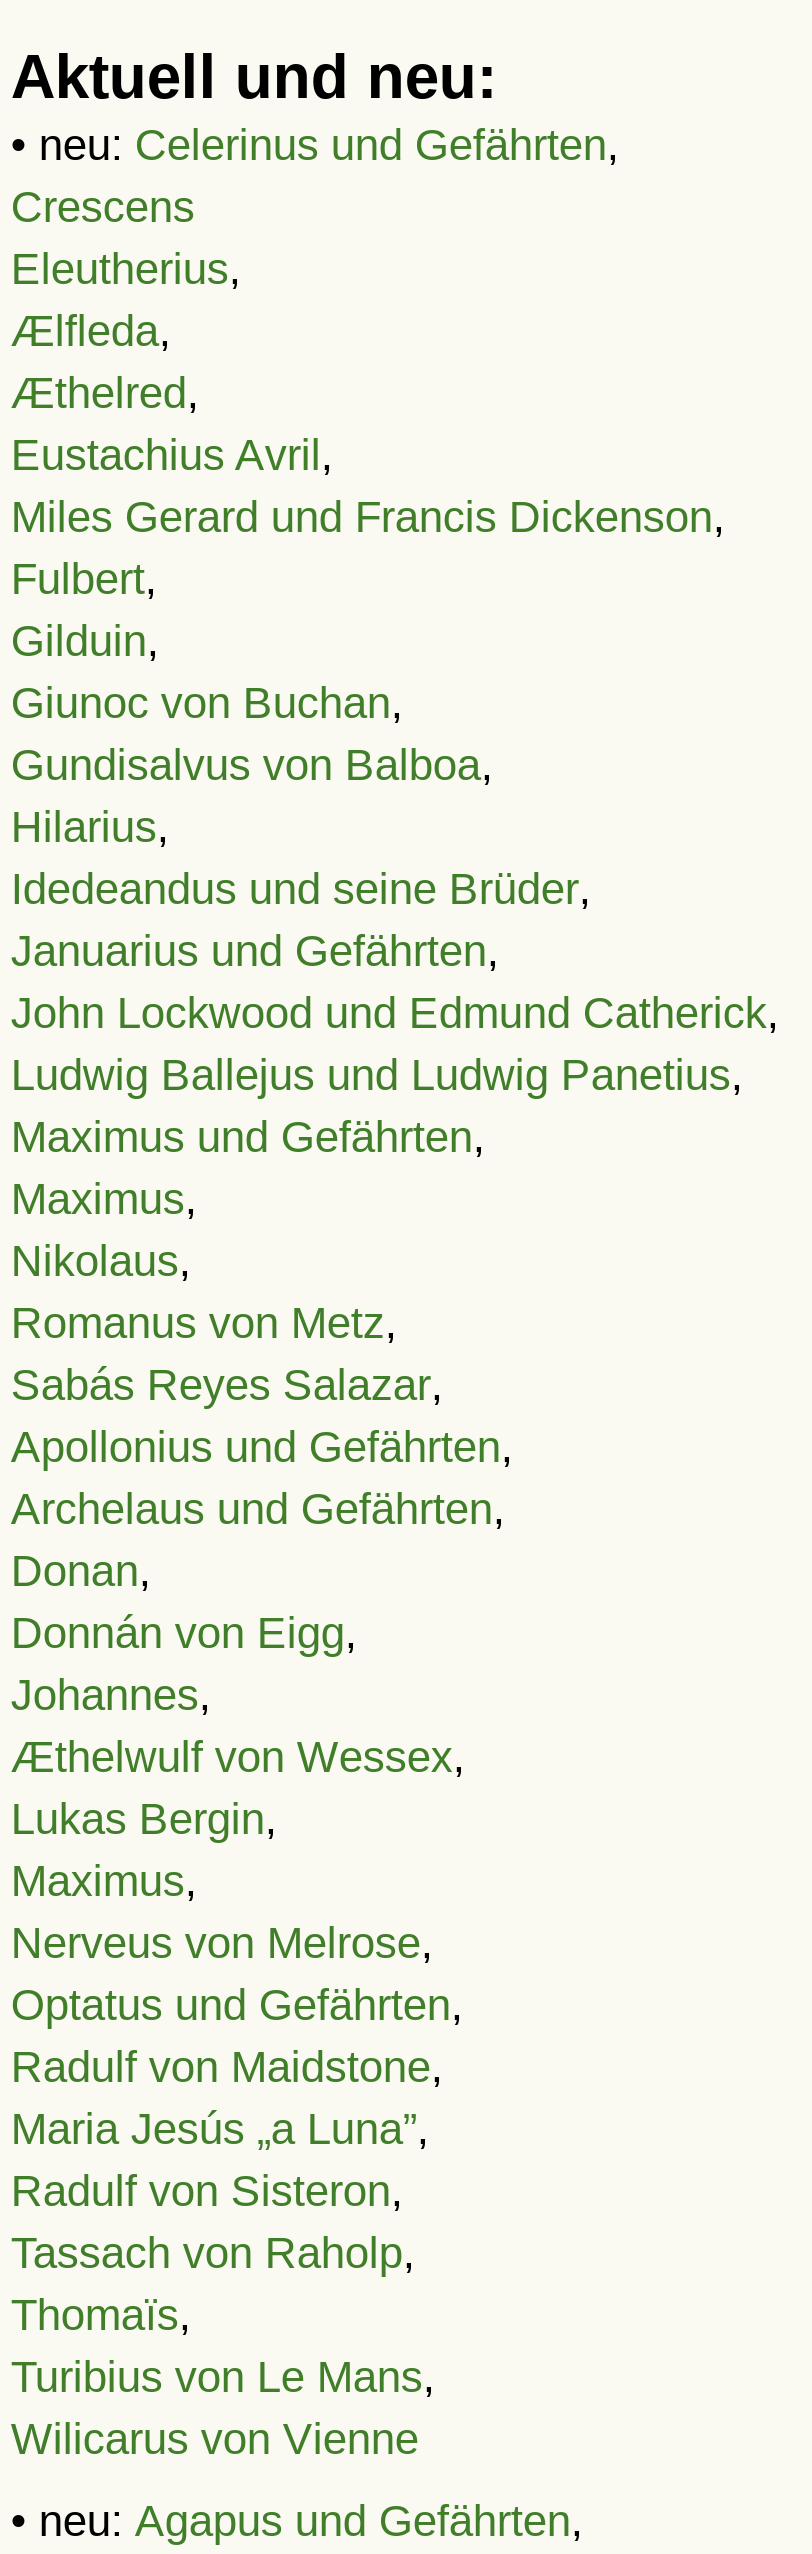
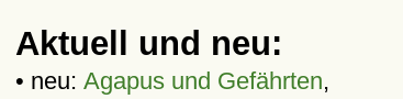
- • neu: Celerinus und Gefährten,
- Crescens
- Eleutherius,
- Ælfleda,
- Æthelred,
- Eustachius Avril,
- Miles Gerard und Francis Dickenson,
- Fulbert,
- Gilduin,
- Giunoc von Buchan,
- Gundisalvus von Balboa,
- Hilarius,
- Idedeandus und seine Brüder,
- Januarius und Gefährten,
- John Lockwood und Edmund Catherick,
- Ludwig Ballejus und Ludwig Panetius,
- Maximus und Gefährten,
- Maximus,
- Nikolaus,
- Romanus von Metz,
- Sabás Reyes Salazar,
- Apollonius und Gefährten,
- Archelaus und Gefährten,
- Donan,
- Donnán von Eigg,
- Johannes,
- Æthelwulf von Wessex,
- Lukas Bergin,
- Maximus,
- Nerveus von Melrose,
- Optatus und Gefährten,
- Radulf von Maidstone,
- Maria Jesús „a Luna”,
- Radulf von Sisteron,
- Tassach von Raholp,
- Thomaïs,
- Turibius von Le Mans,
- Wilicarus von Vienne
